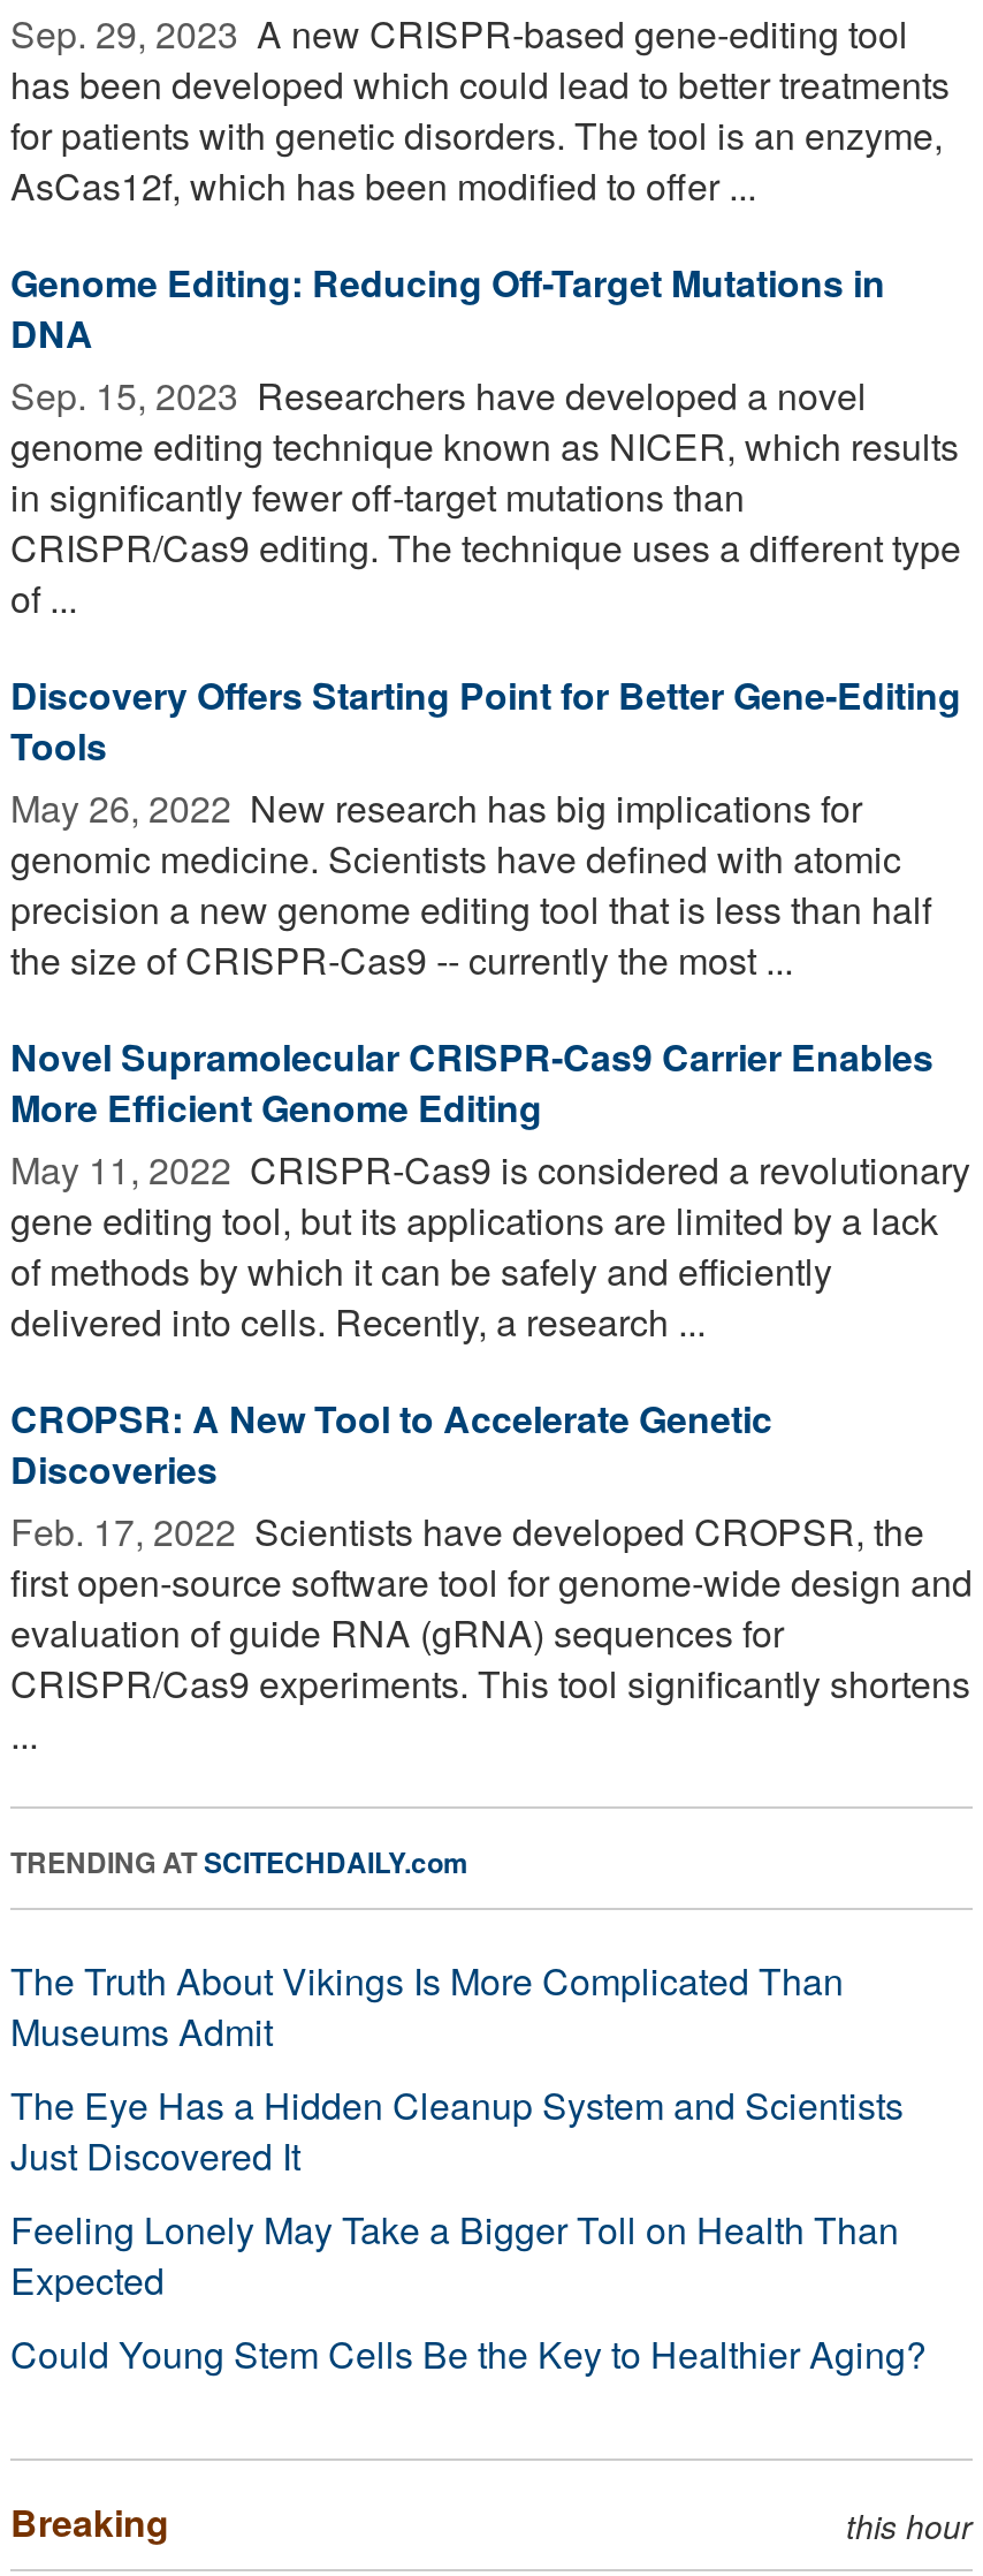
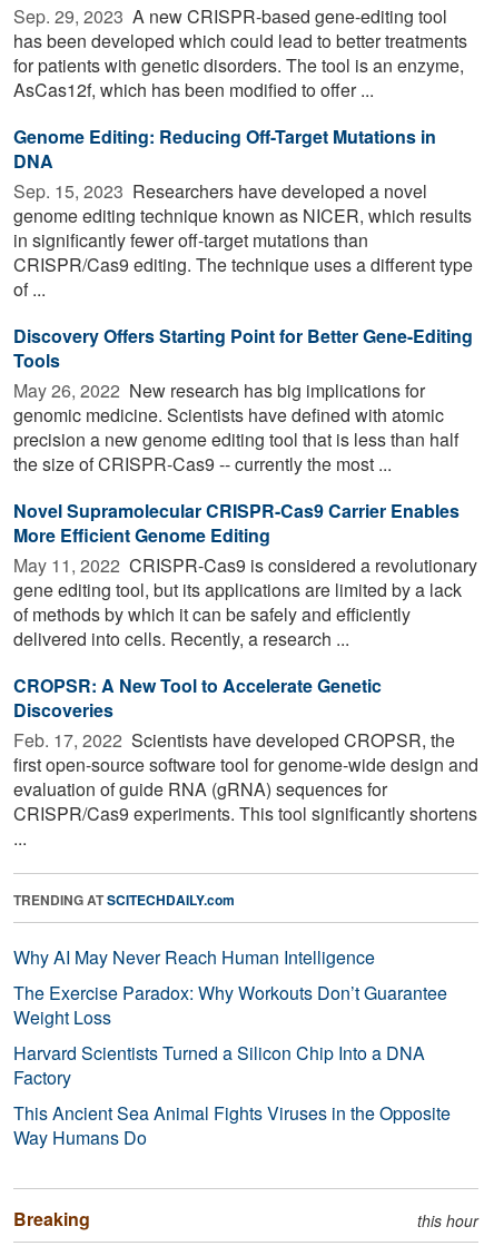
- The Truth About Vikings Is More Complicated Than
- Museums Admit
- The Eye Has a Hidden Cleanup System and Scientists
- Just Discovered It
- Feeling Lonely May Take a Bigger Toll on Health Than
- Expected
- Could Young Stem Cells Be the Key to Healthier Aging?
+ Why AI May Never Reach Human Intelligence
+ The Exercise Paradox: Why Workouts Don’t Guarantee
+ Weight Loss
+ Harvard Scientists Turned a Silicon Chip Into a DNA
+ Factory
+ This Ancient Sea Animal Fights Viruses in the Opposite
+ Way Humans Do
